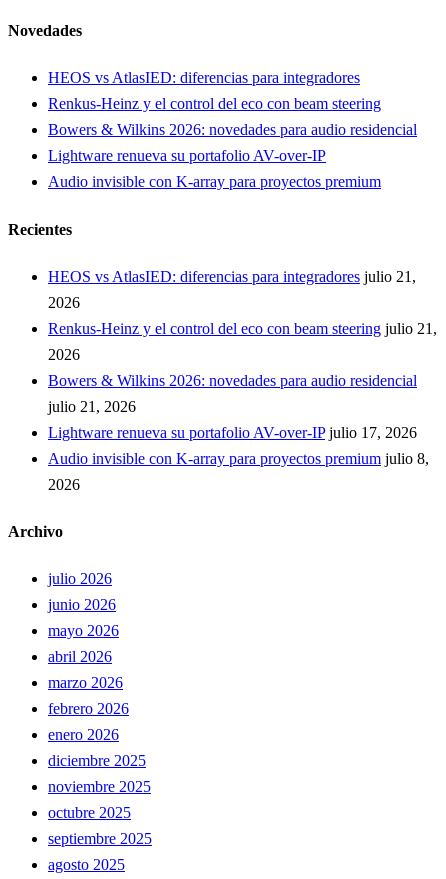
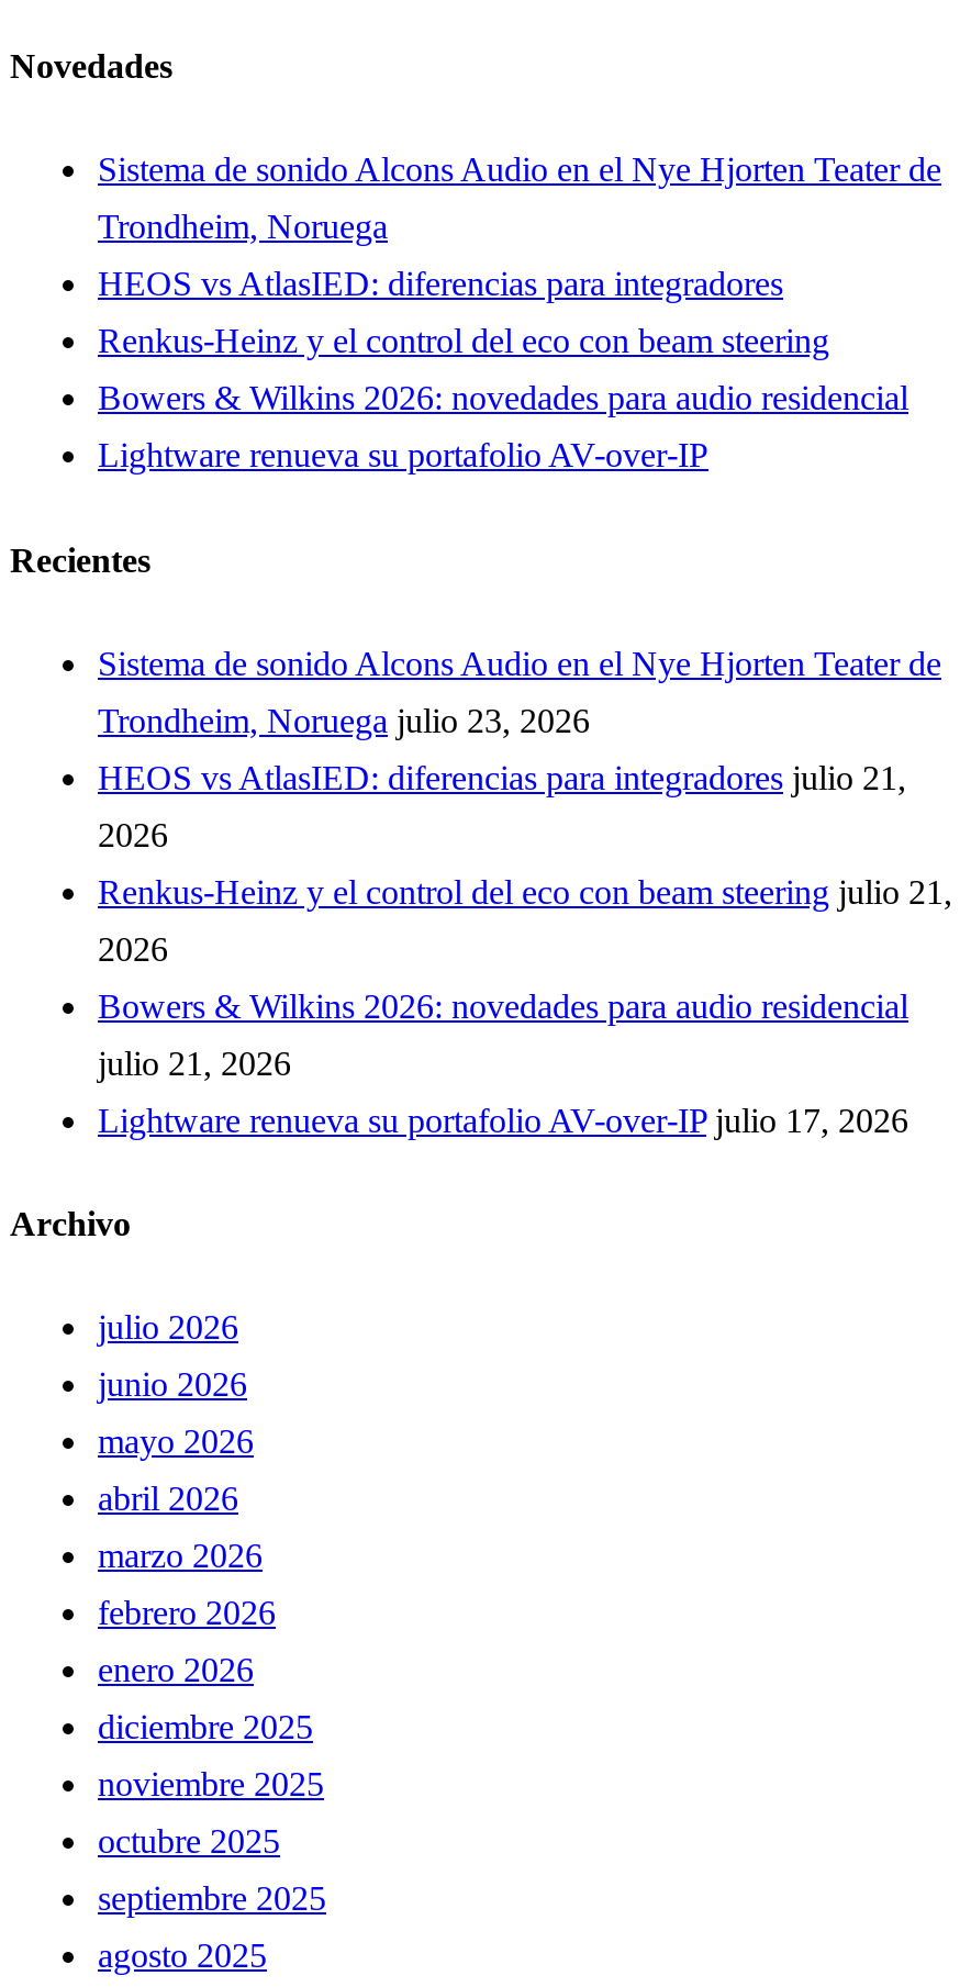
+ Sistema de sonido Alcons Audio en el Nye Hjorten Teater de
+ Trondheim, Noruega

moved down: HEOS vs AtlasIED: diferencias para integradores | Renkus-Heinz y el control del eco con beam steering | Bowers & Wilkins 2026: novedades para audio residencial | Lightware renueva su portafolio AV-over-IP

- Audio invisible con K-array para proyectos premium

+ Sistema de sonido Alcons Audio en el Nye Hjorten Teater de
+ Trondheim, Noruega julio 23, 2026

moved down: HEOS vs AtlasIED: diferencias para integradores julio 21, | 2026 | Renkus-Heinz y el control del eco con beam steering julio 21, | 2026 | Bowers & Wilkins 2026: novedades para audio residencial | julio 21, 2026 | Lightware renueva su portafolio AV-over-IP julio 17, 2026

- Audio invisible con K-array para proyectos premium julio 8,
- 2026
